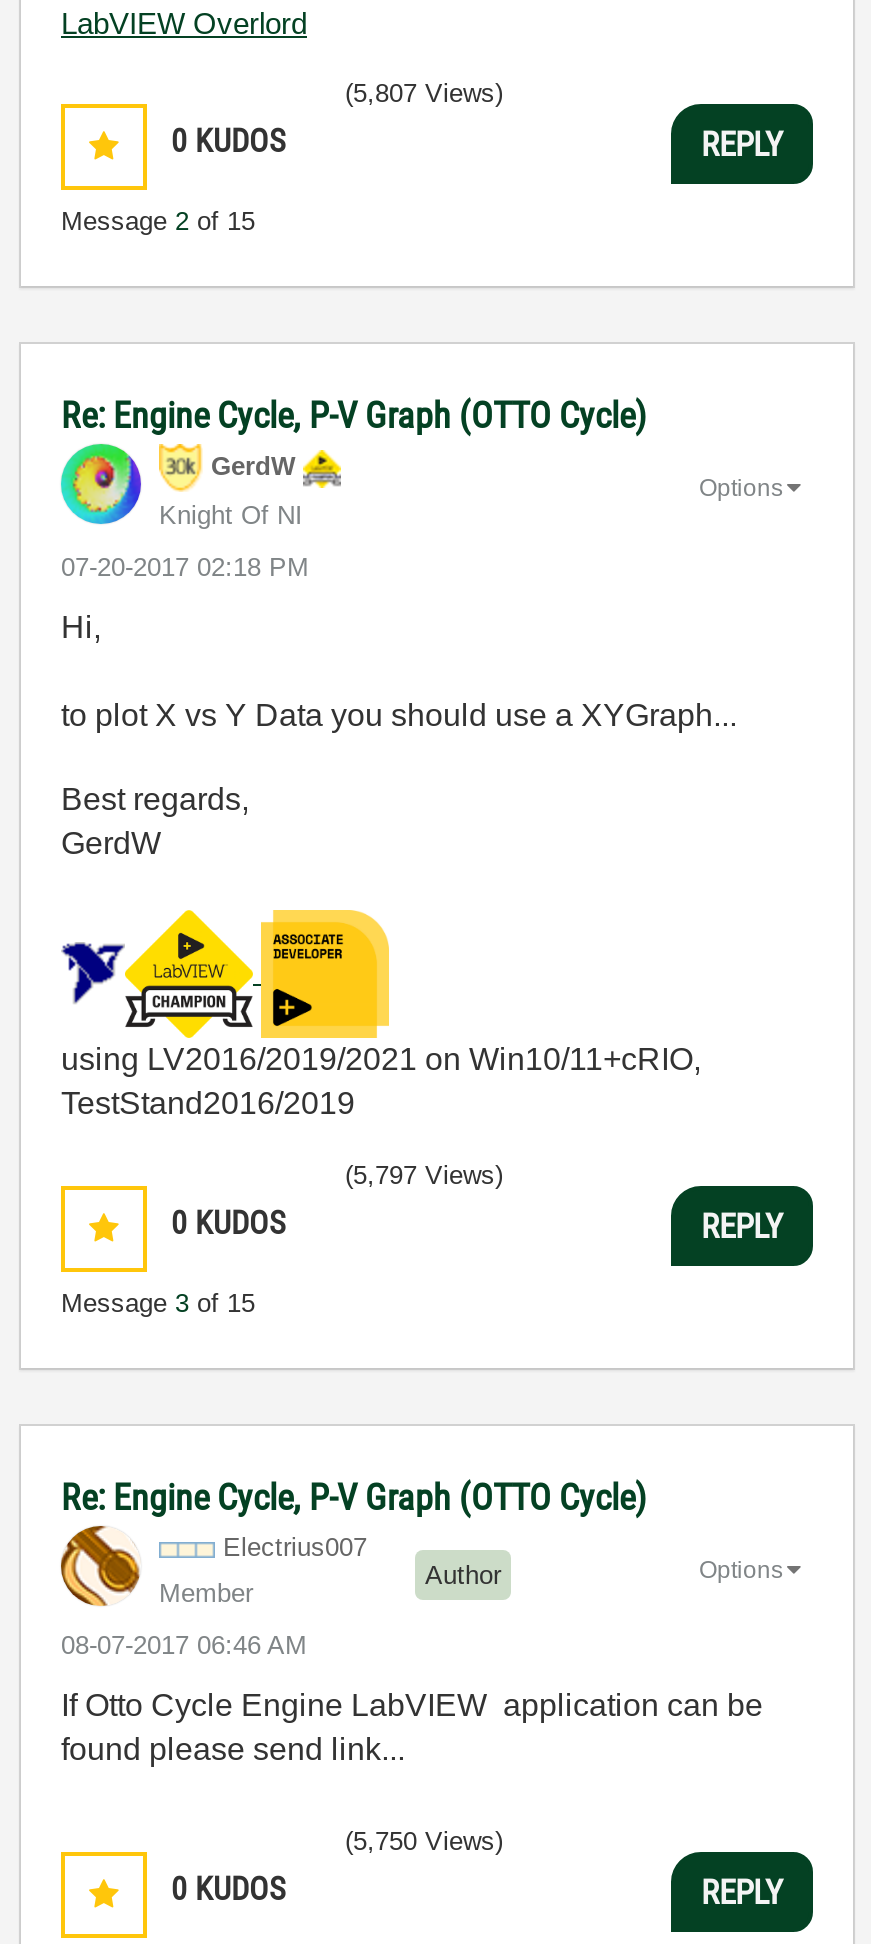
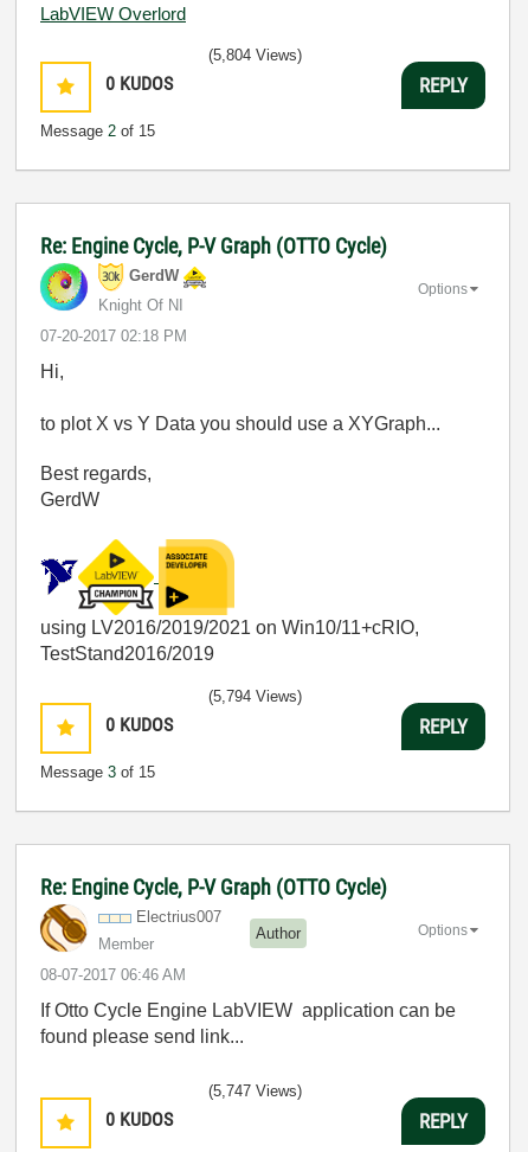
- (5,807 Views)
+ (5,804 Views)

- (5,797 Views)
+ (5,794 Views)

- (5,750 Views)
+ (5,747 Views)
